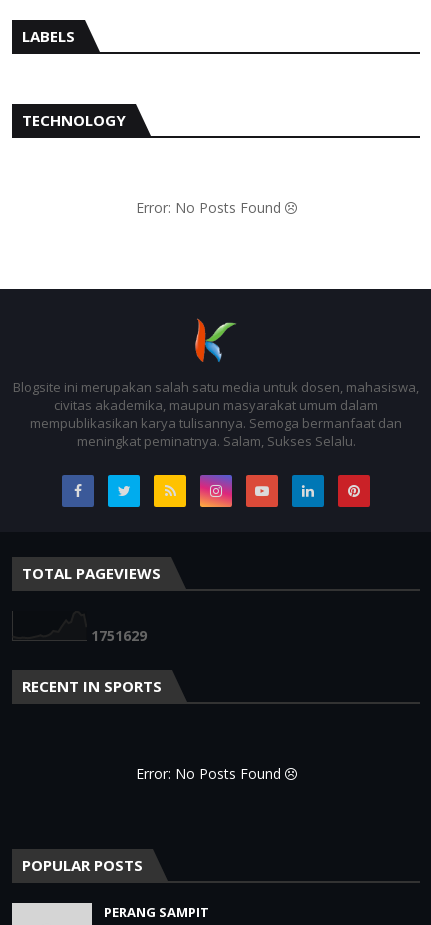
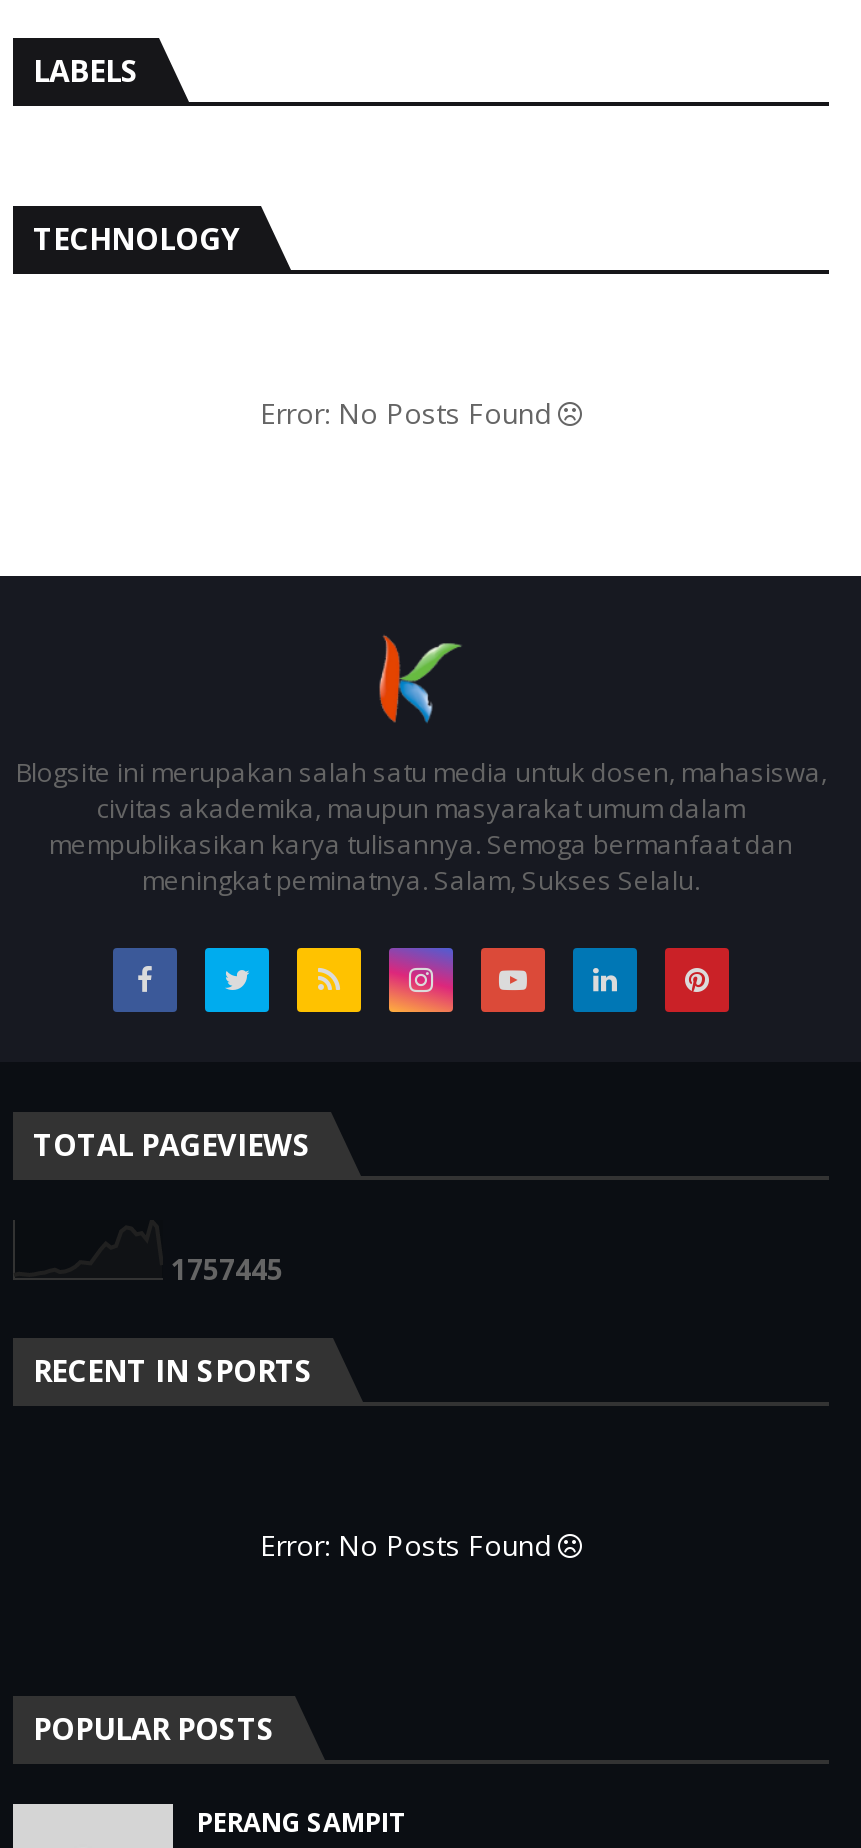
- 1751629
+ 1757445
